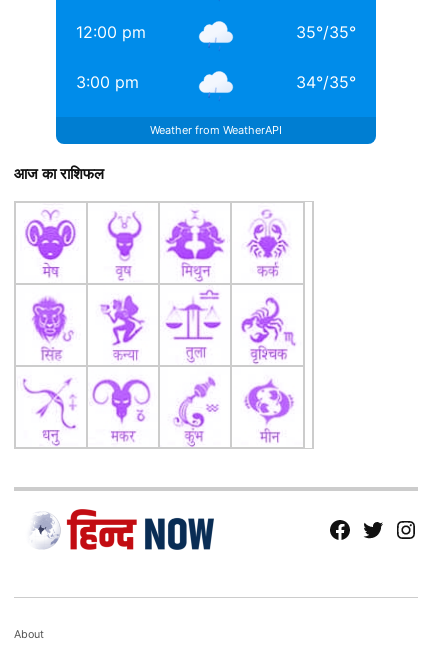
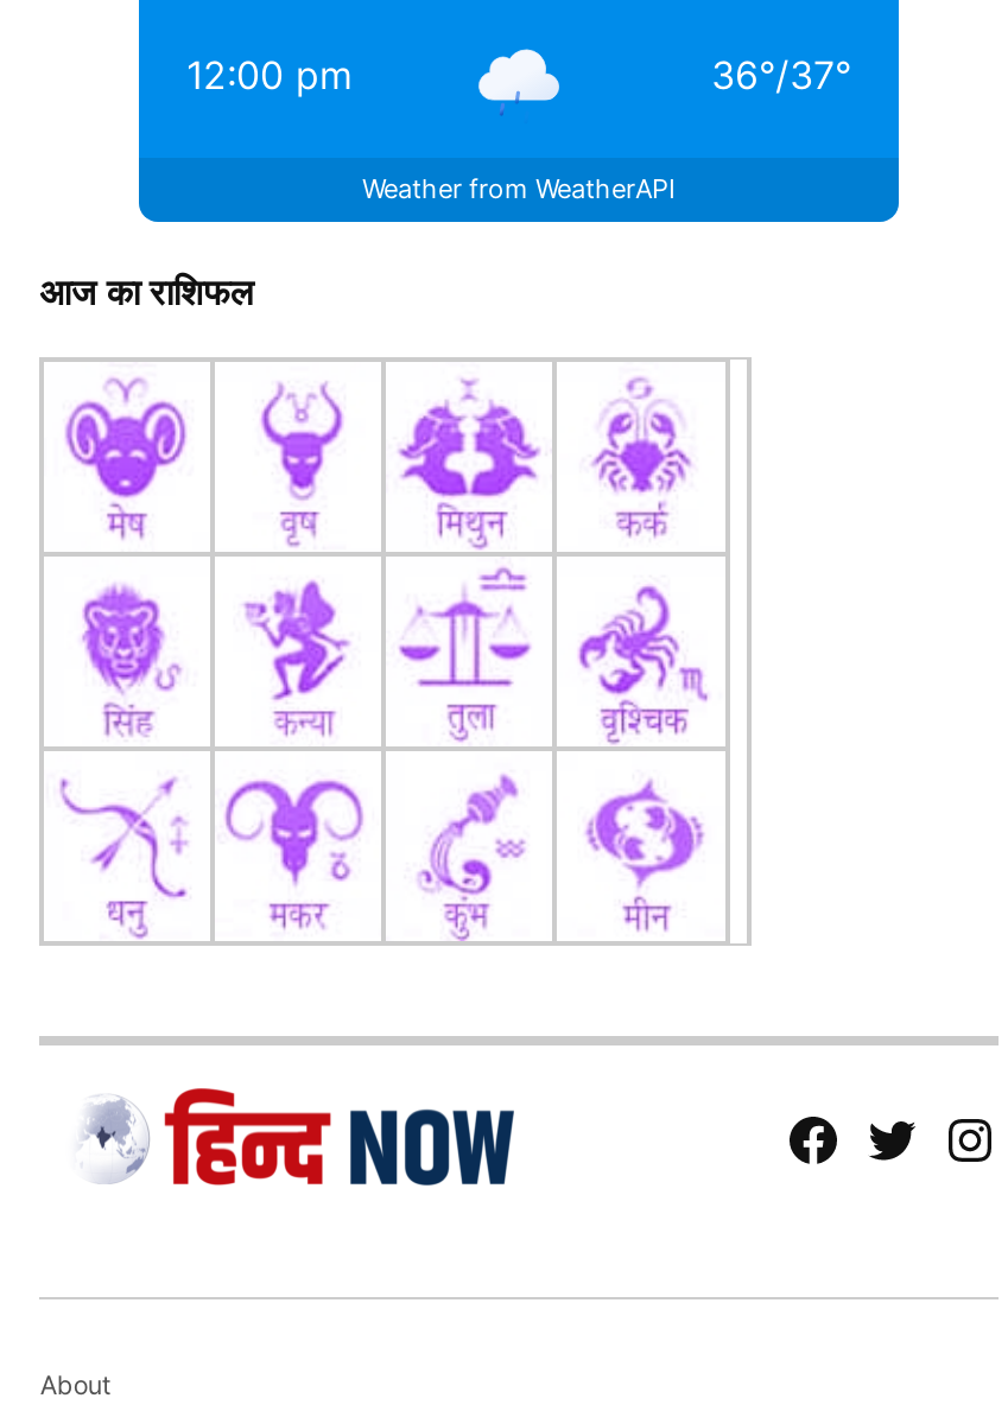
- 35°/35°
- 3:00 pm
- 34°/35°
+ 36°/37°
